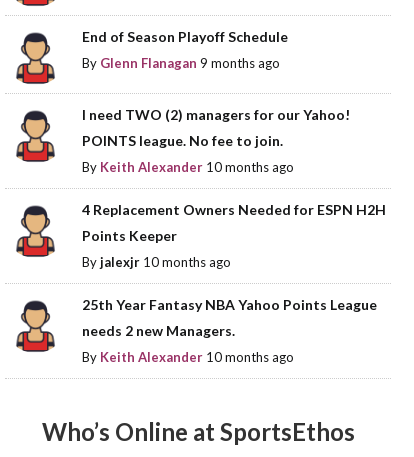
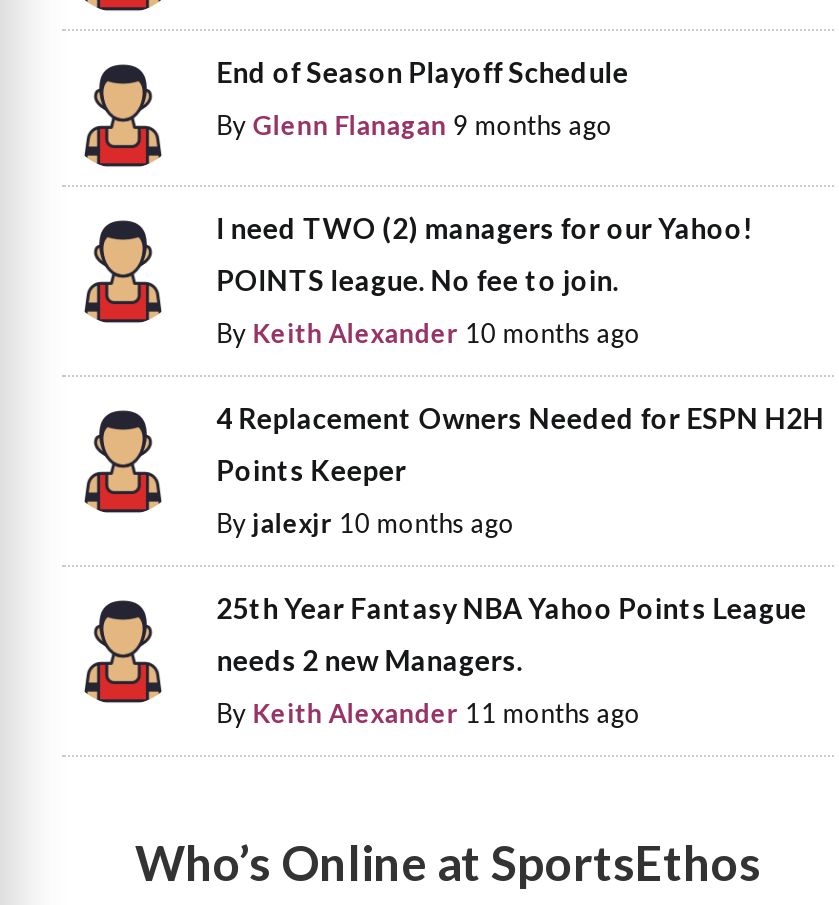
- By Keith Alexander 10 months ago
+ By Keith Alexander 11 months ago
